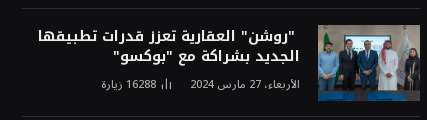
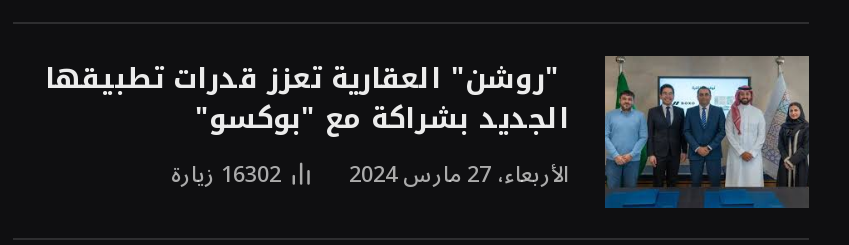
- 16288 زيارة
+ 16302 زيارة
